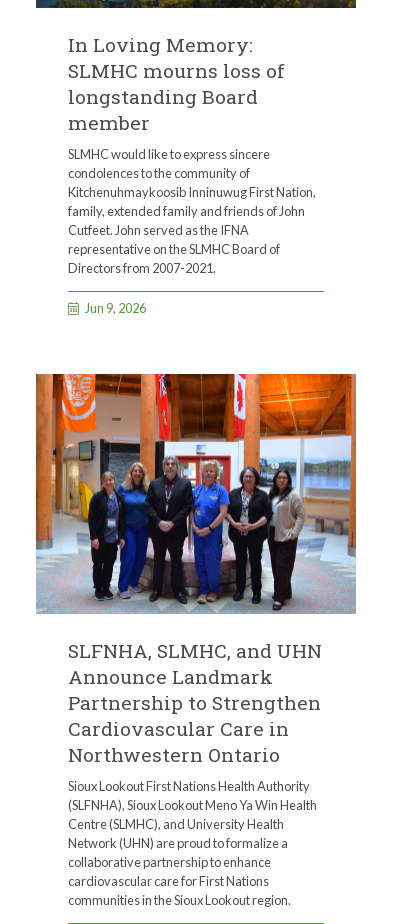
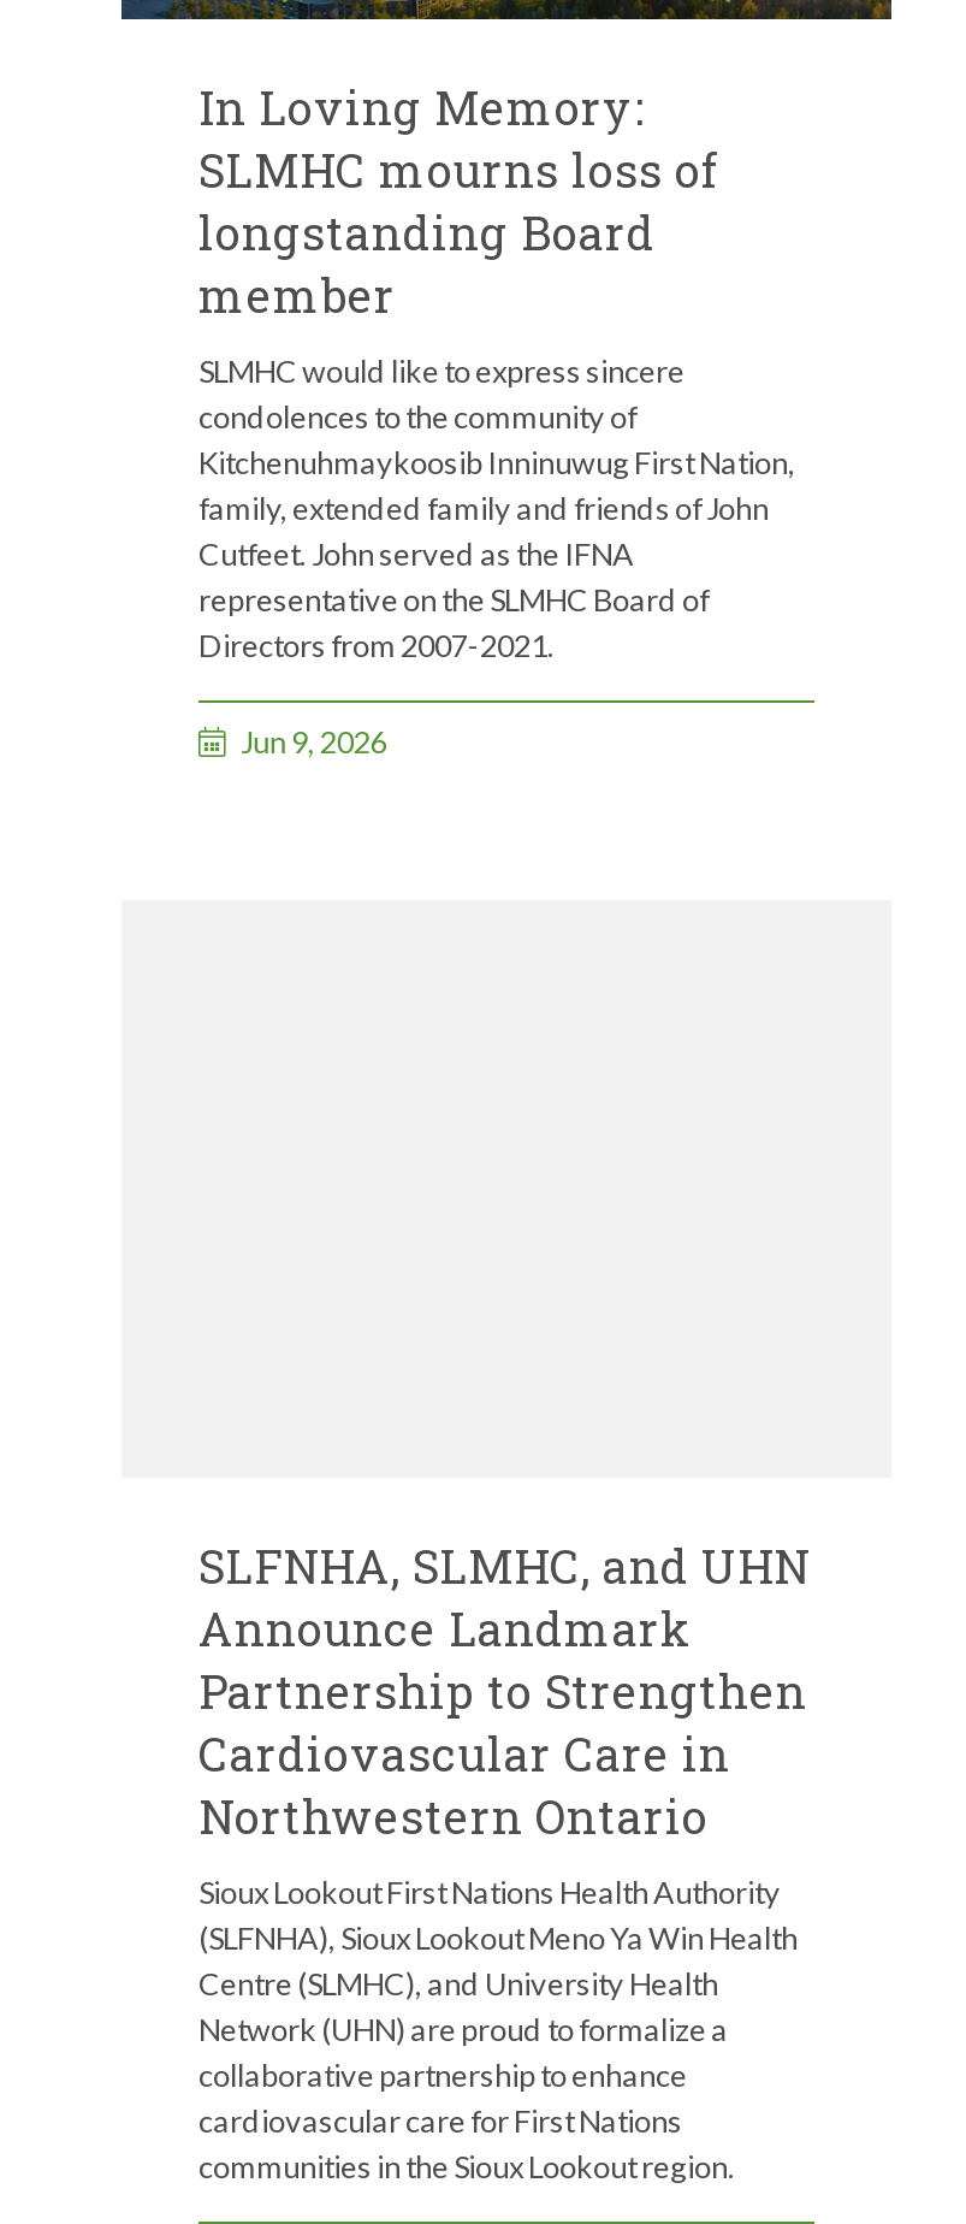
- [image]
